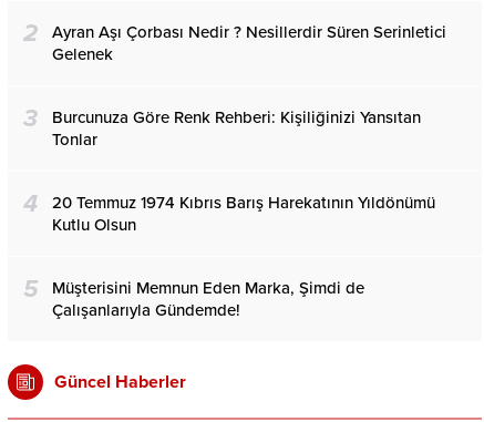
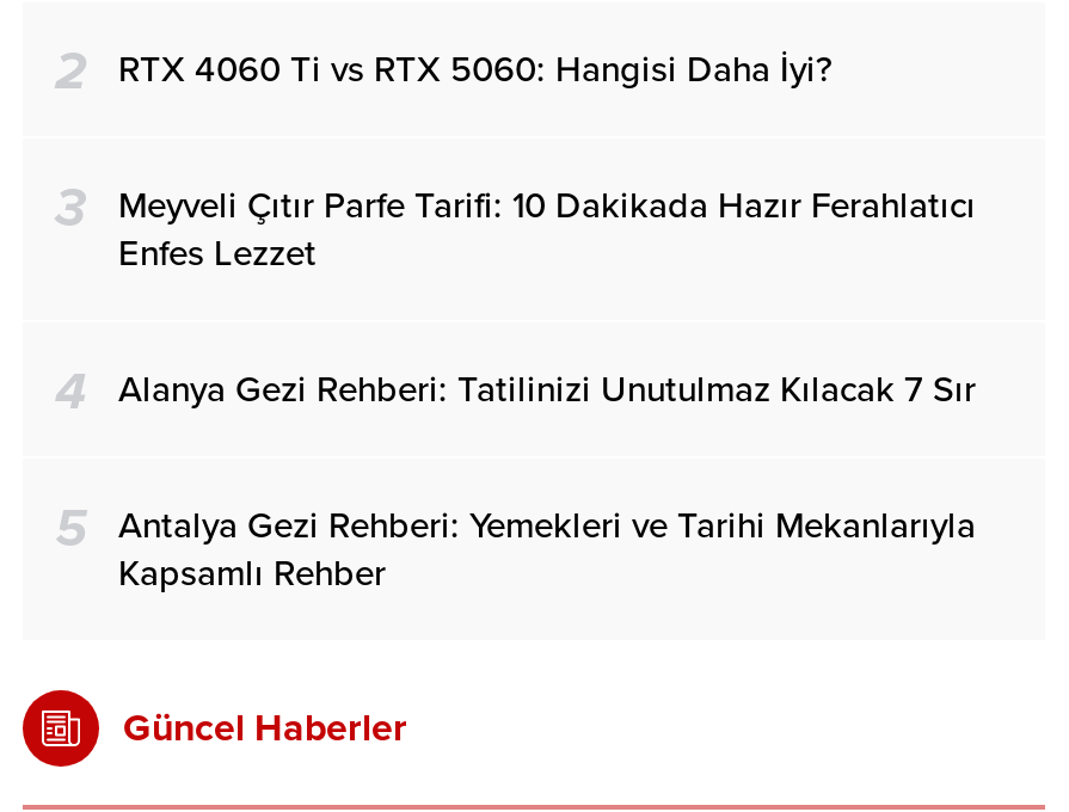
- Ayran Aşı Çorbası Nedir ? Nesillerdir Süren Serinletici
- Gelenek
+ RTX 4060 Ti vs RTX 5060: Hangisi Daha İyi?

- Burcunuza Göre Renk Rehberi: Kişiliğinizi Yansıtan
- Tonlar
+ Meyveli Çıtır Parfe Tarifi: 10 Dakikada Hazır Ferahlatıcı
+ Enfes Lezzet

- 20 Temmuz 1974 Kıbrıs Barış Harekatının Yıldönümü
- Kutlu Olsun
+ Alanya Gezi Rehberi: Tatilinizi Unutulmaz Kılacak 7 Sır

- Müşterisini Memnun Eden Marka, Şimdi de
- Çalışanlarıyla Gündemde!
+ Antalya Gezi Rehberi: Yemekleri ve Tarihi Mekanlarıyla
+ Kapsamlı Rehber
